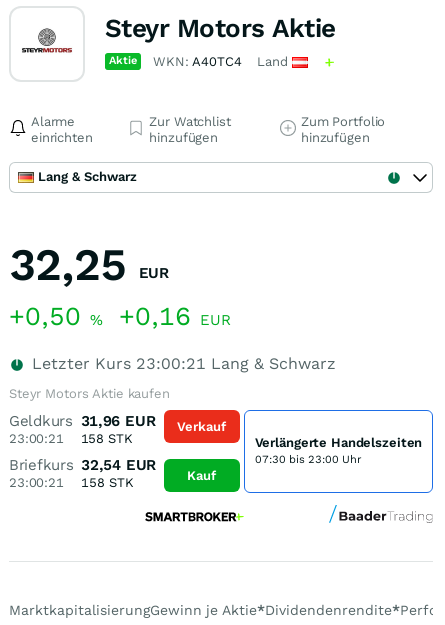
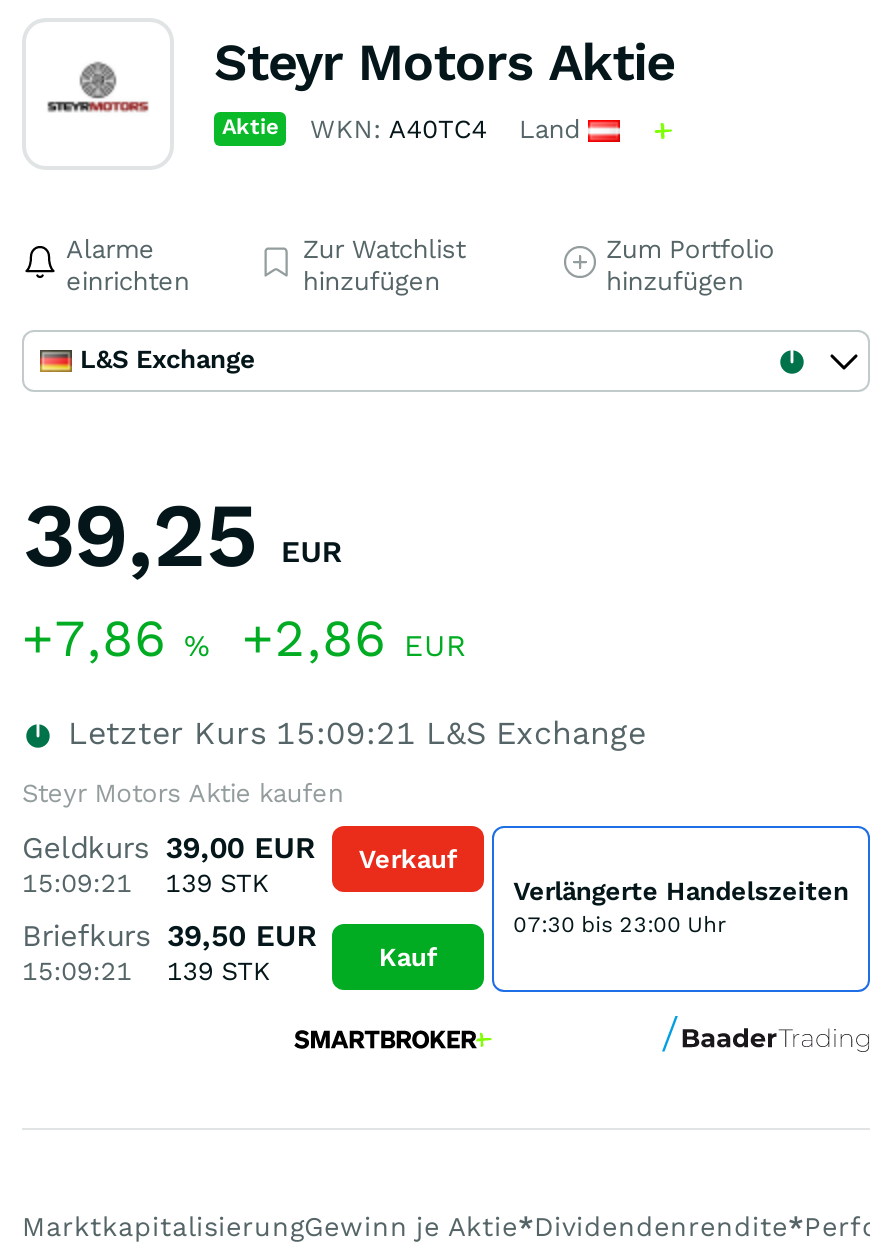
- Lang & Schwarz
+ L&S Exchange

- 32,25 EUR
+ 39,25 EUR

- +0,50% +0,16 EUR
+ +7,86% +2,86 EUR

- Letzter Kurs 23:00:21 Lang & Schwarz
+ Letzter Kurs 15:09:21 L&S Exchange

- Geldkurs 31,96 EUR Verkauf
+ Geldkurs 39,00 EUR Verkauf

- 23:00:21
+ 15:09:21

- 158 STK
+ 139 STK

- Briefkurs 32,54 EUR
+ Briefkurs 39,50 EUR

- 23:00:21
+ 15:09:21

- 158 STK
+ 139 STK
